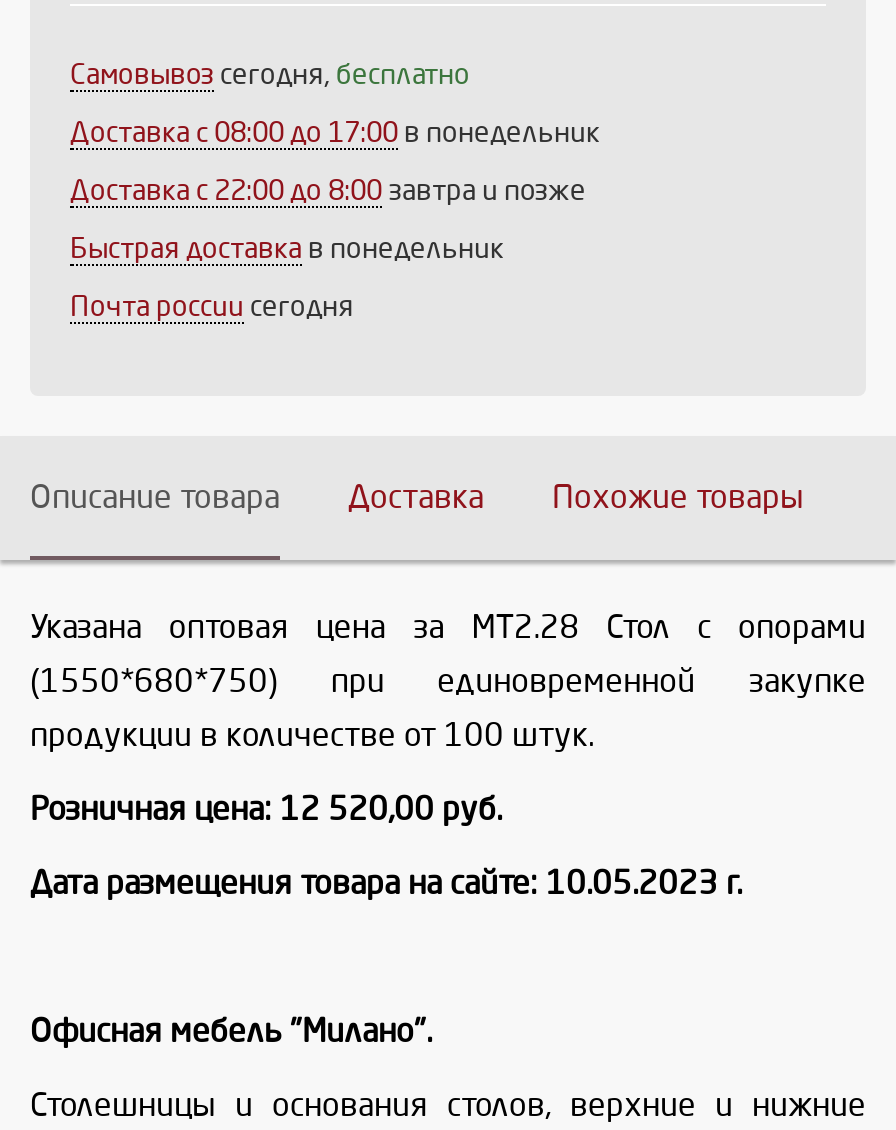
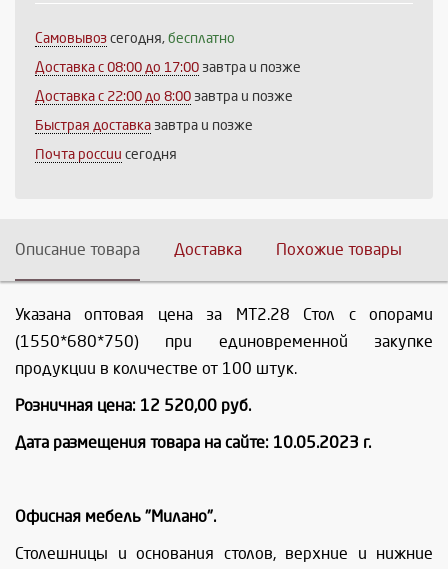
- Доставка c 08:00 до 17:00 в понедельник
+ Доставка c 08:00 до 17:00 завтра и позже

- Быстрая доставка в понедельник
+ Быстрая доставка завтра и позже
